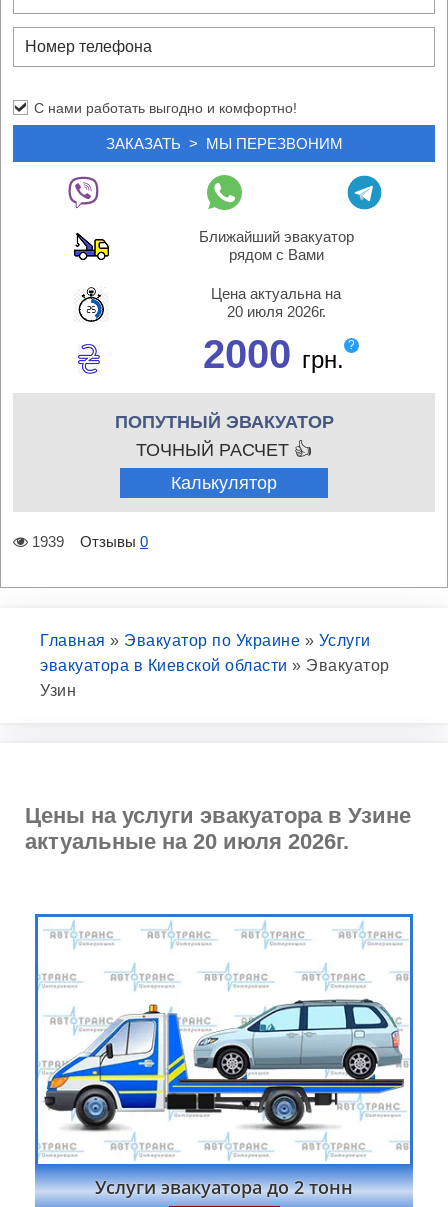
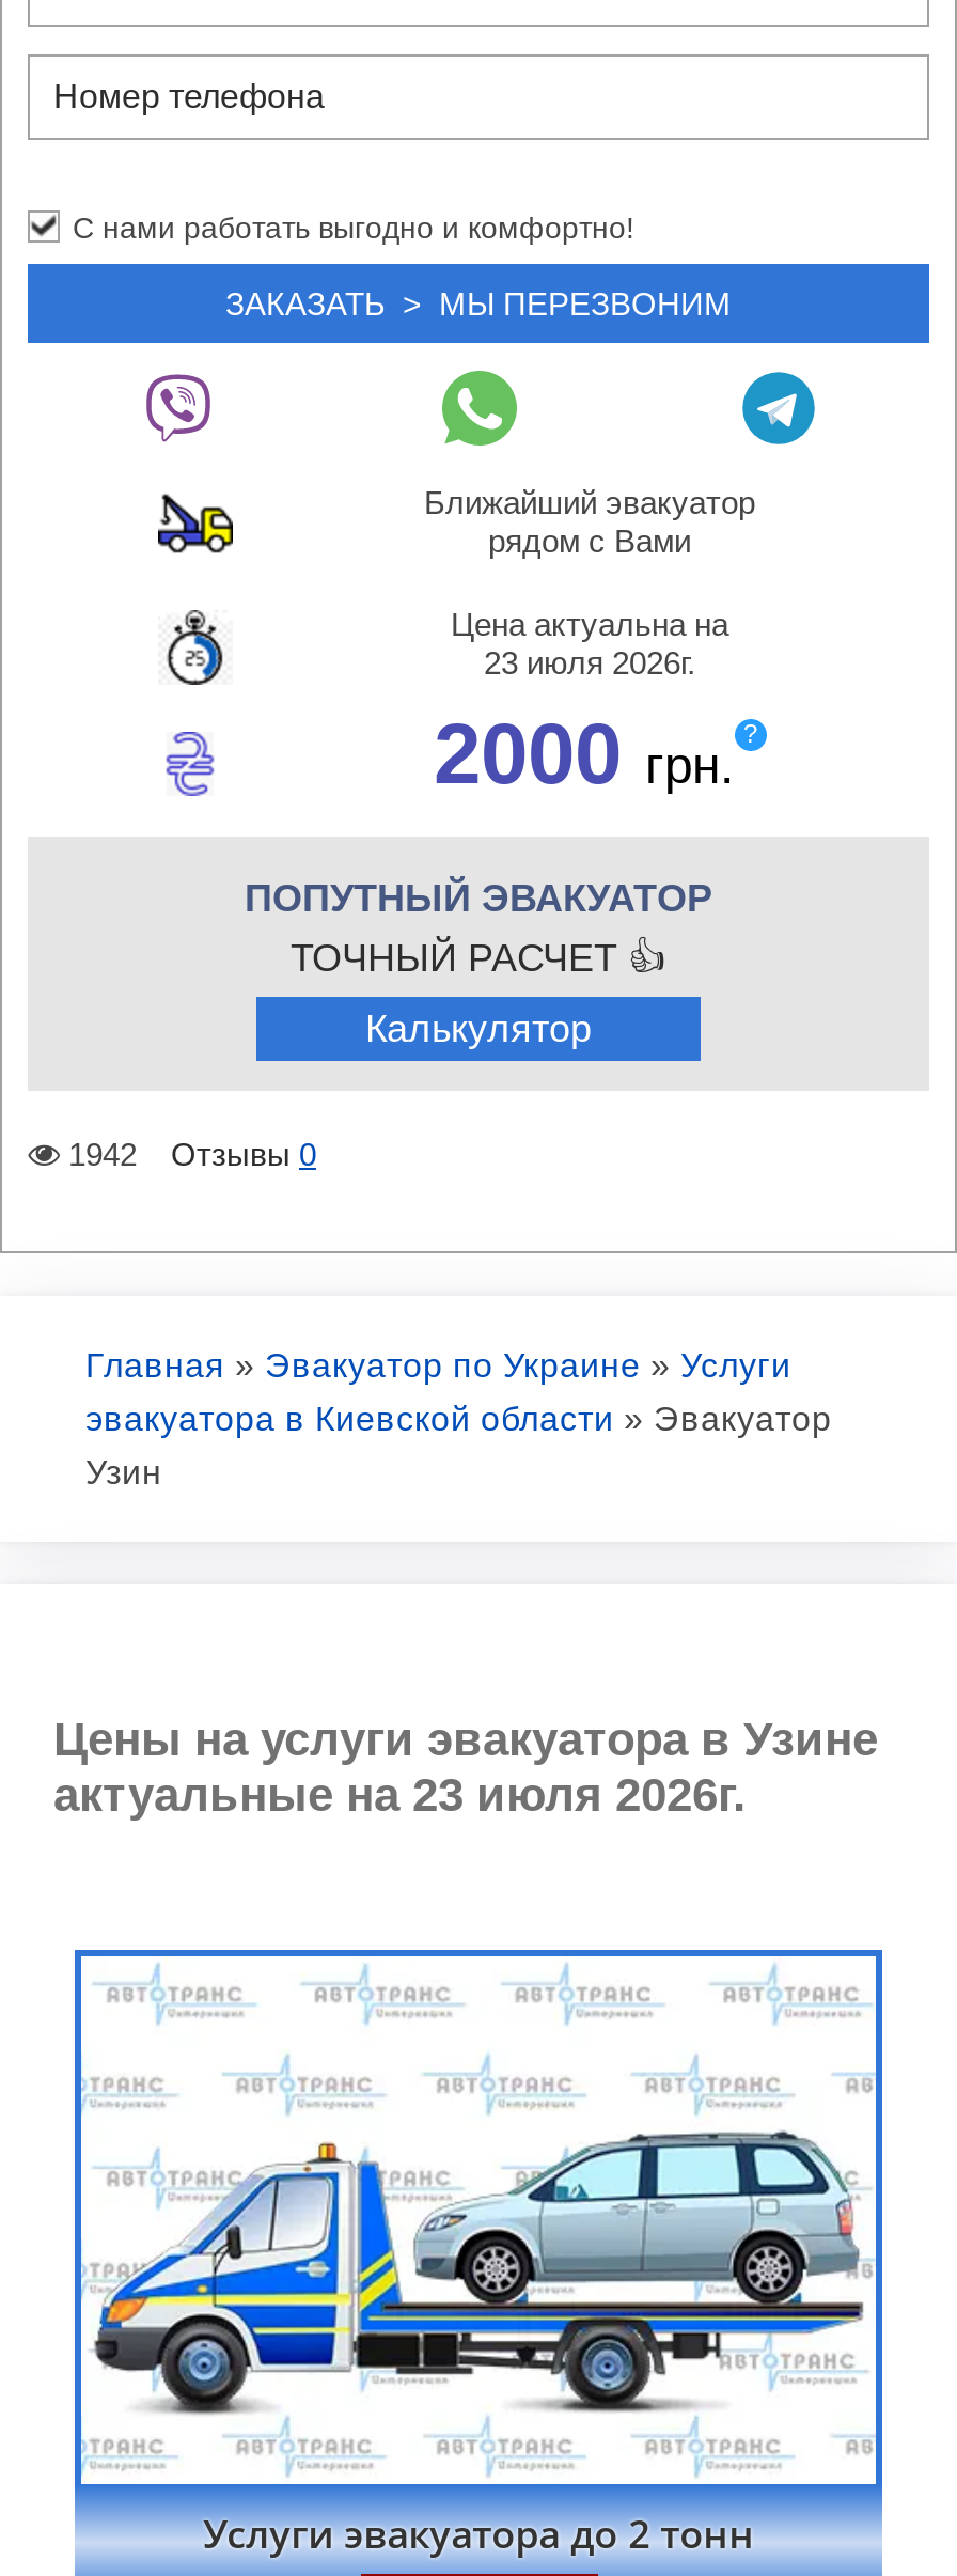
- 20 июля 2026г.
+ 23 июля 2026г.

- 1939 Отзывы 0
+ 1942 Отзывы 0

- актуальные на 20 июля 2026г.
+ актуальные на 23 июля 2026г.
